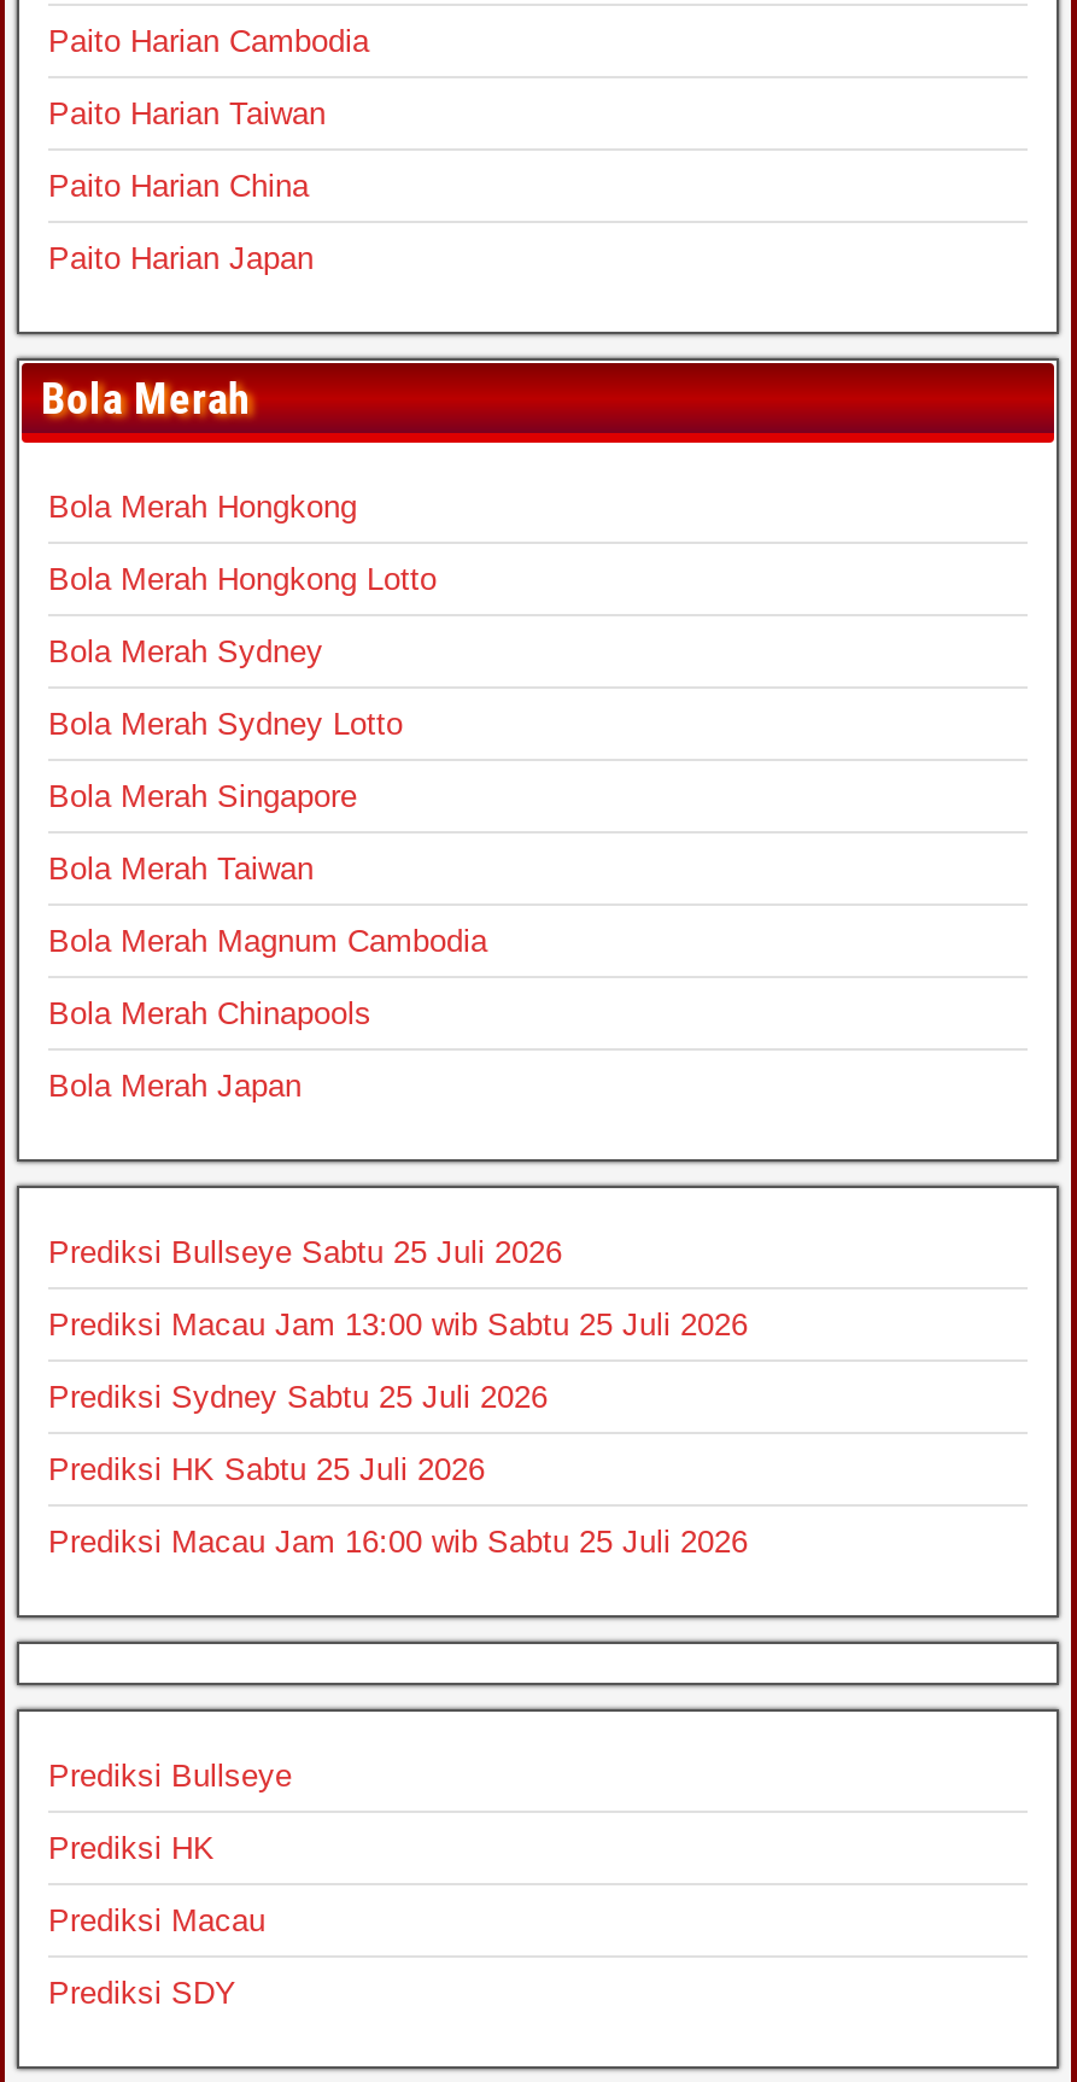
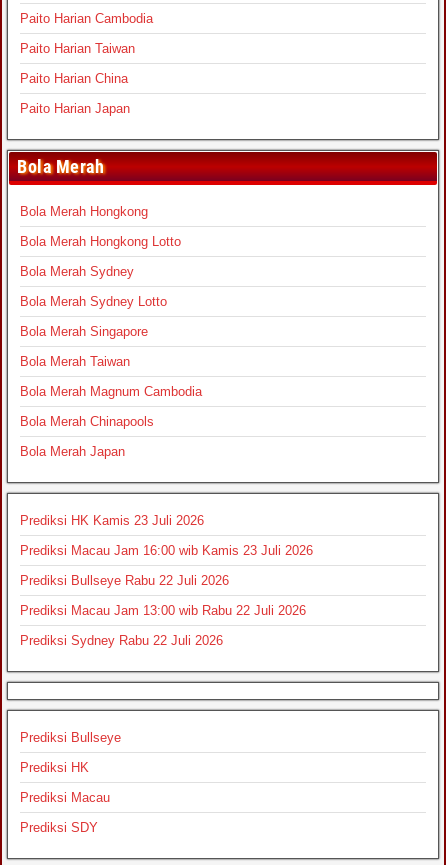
- Prediksi Bullseye Sabtu 25 Juli 2026
+ Prediksi HK Kamis 23 Juli 2026

- Prediksi Macau Jam 13:00 wib Sabtu 25 Juli 2026
+ Prediksi Macau Jam 16:00 wib Kamis 23 Juli 2026

- Prediksi Sydney Sabtu 25 Juli 2026
+ Prediksi Bullseye Rabu 22 Juli 2026

- Prediksi HK Sabtu 25 Juli 2026
+ Prediksi Macau Jam 13:00 wib Rabu 22 Juli 2026

- Prediksi Macau Jam 16:00 wib Sabtu 25 Juli 2026
+ Prediksi Sydney Rabu 22 Juli 2026
